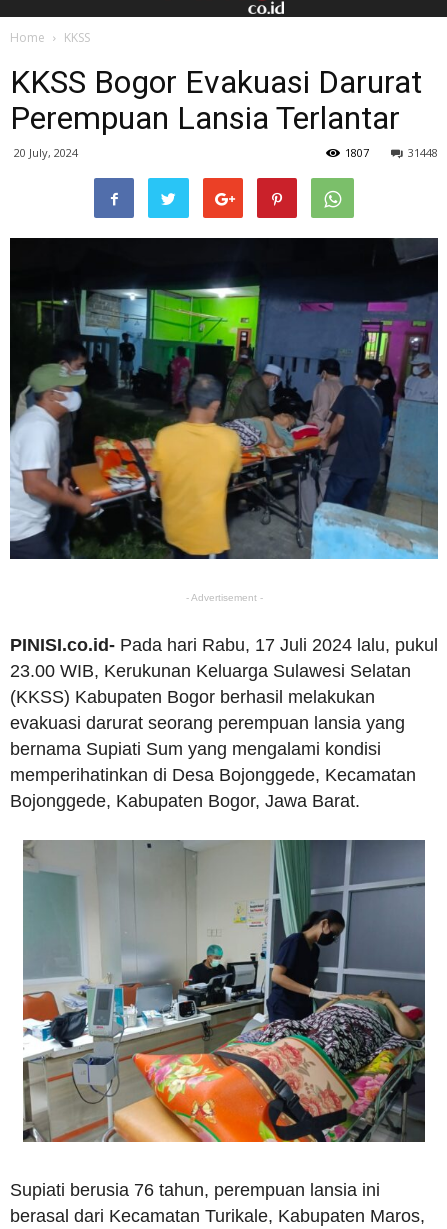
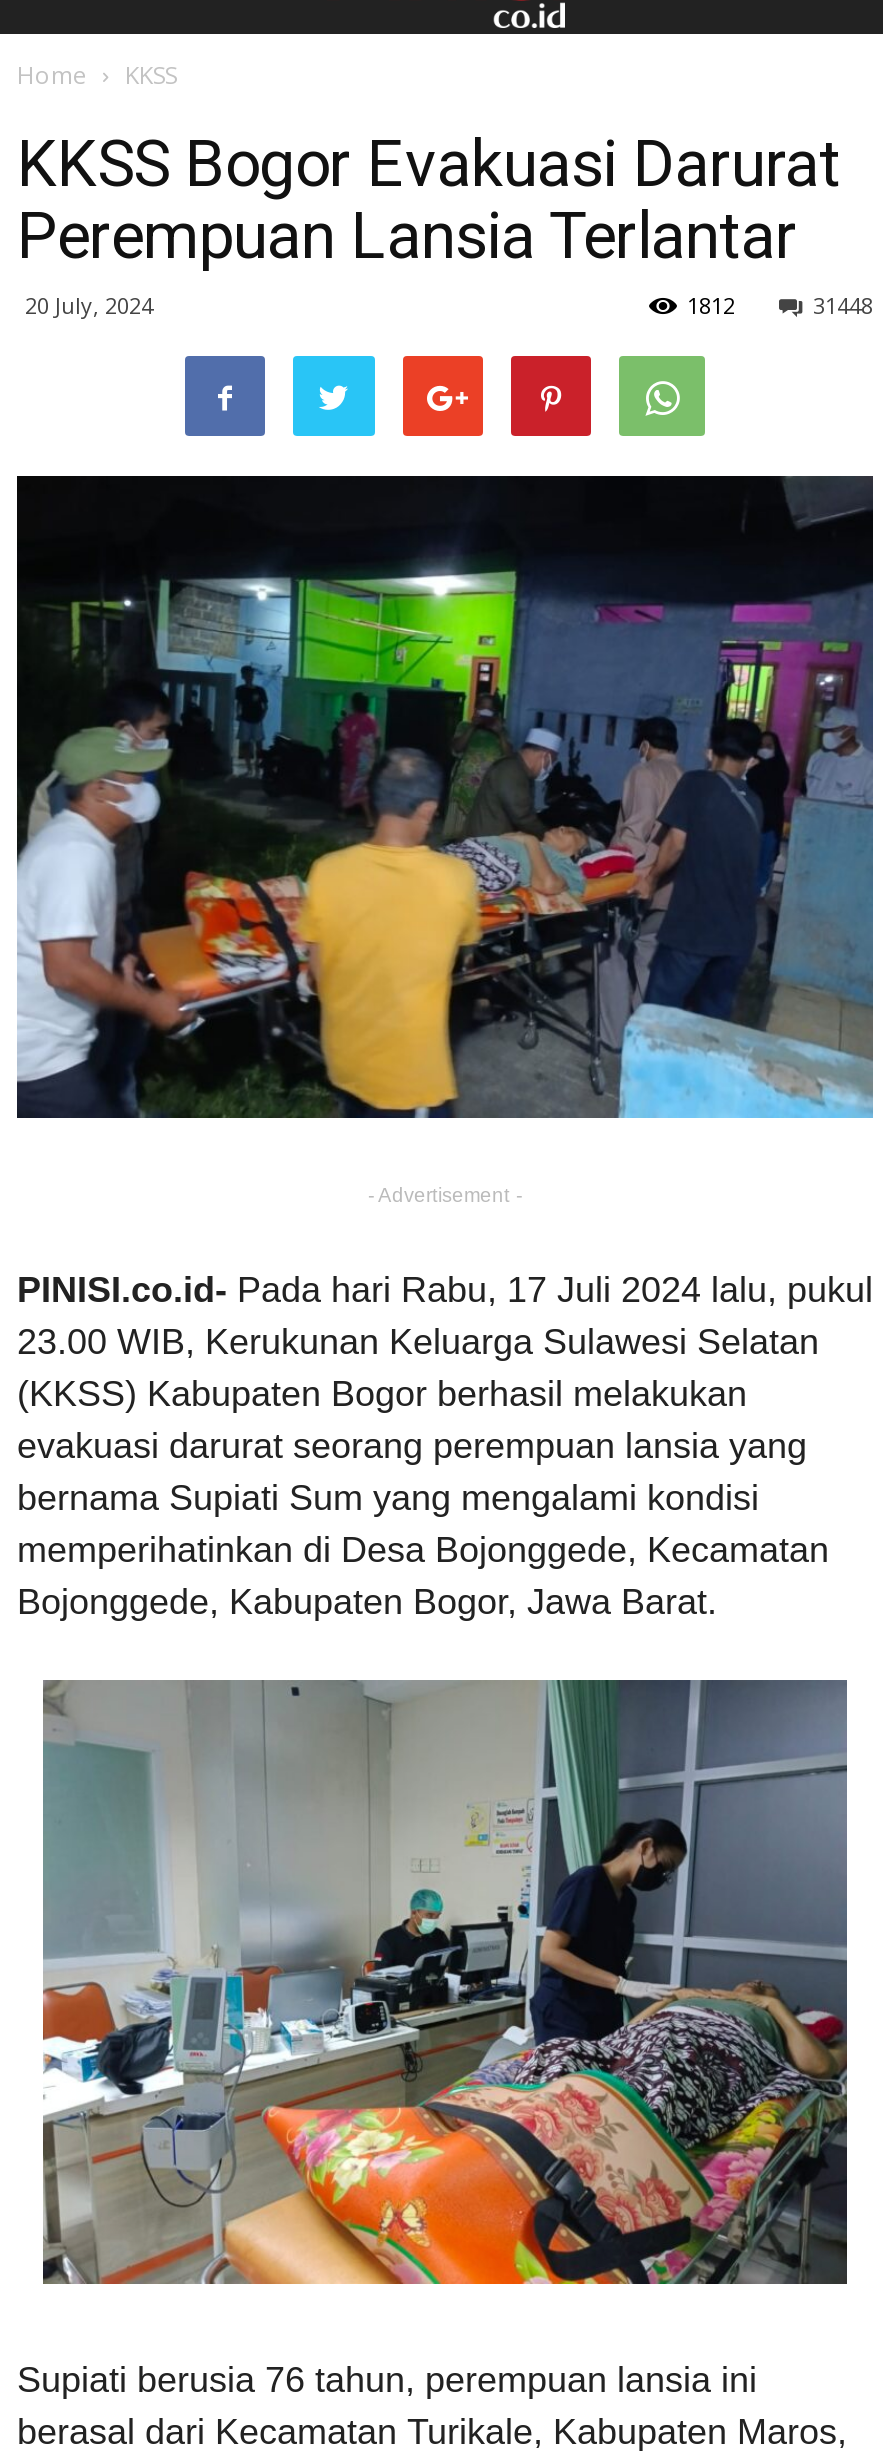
- 1807
+ 1812
